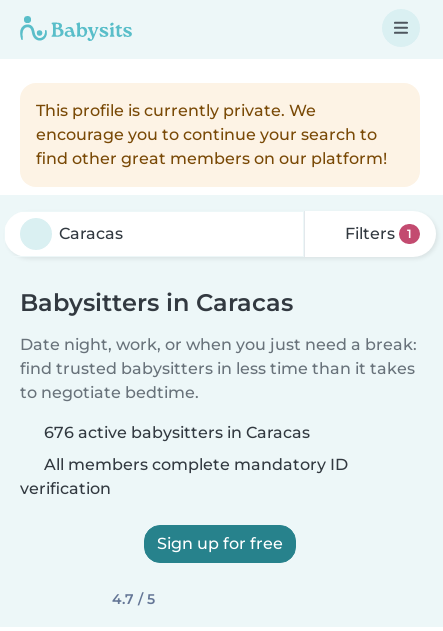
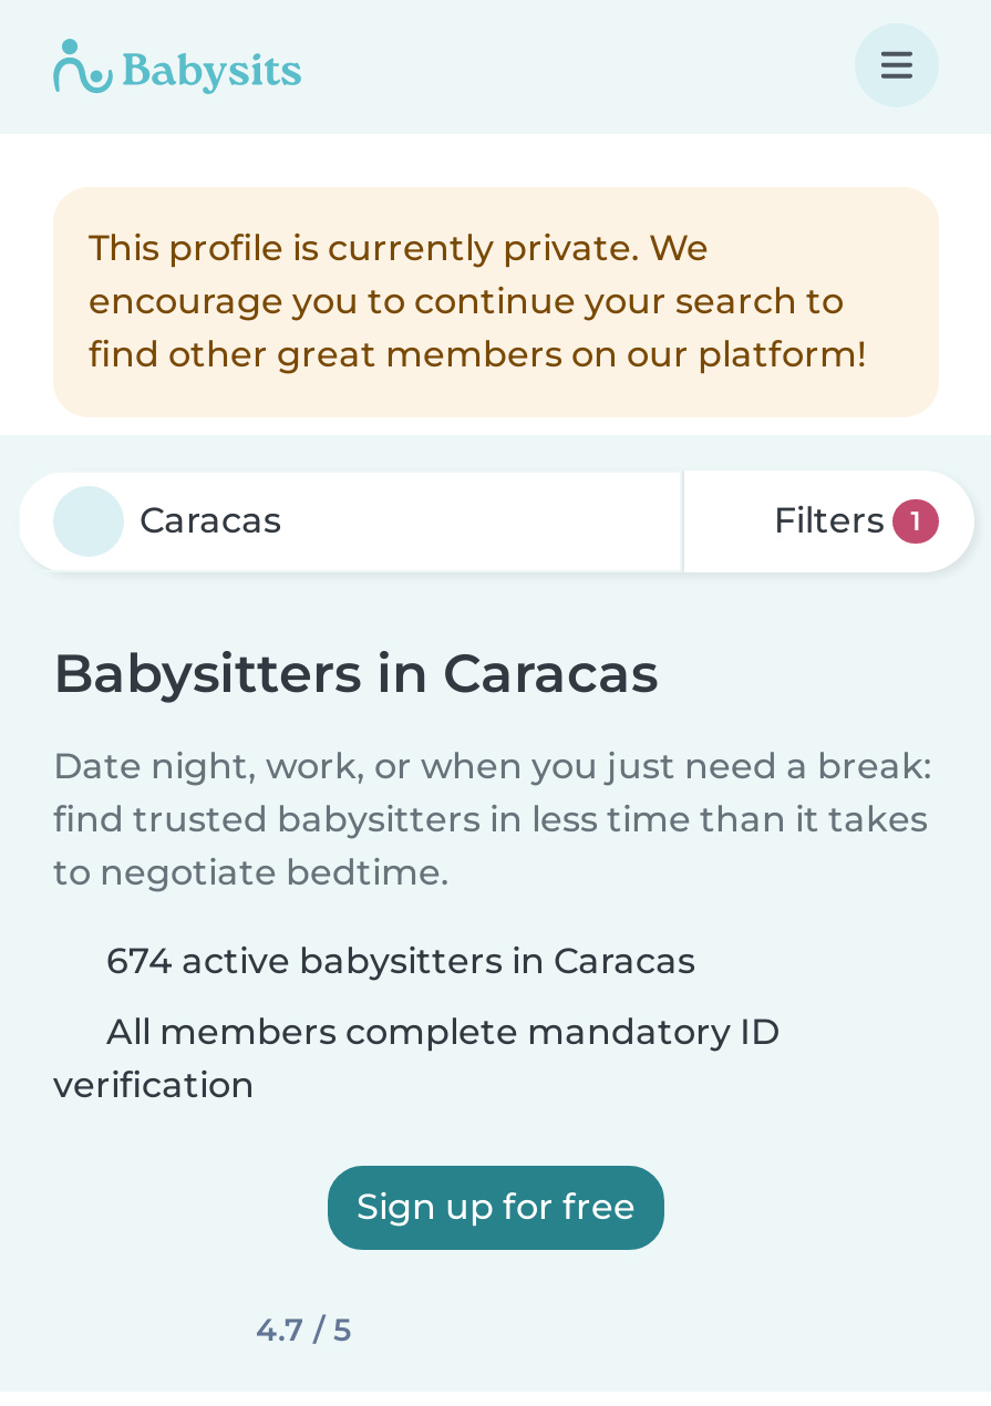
- 676 active babysitters in Caracas
+ 674 active babysitters in Caracas
